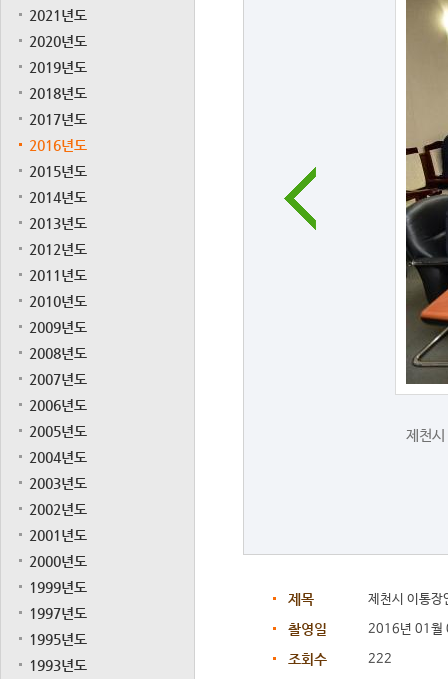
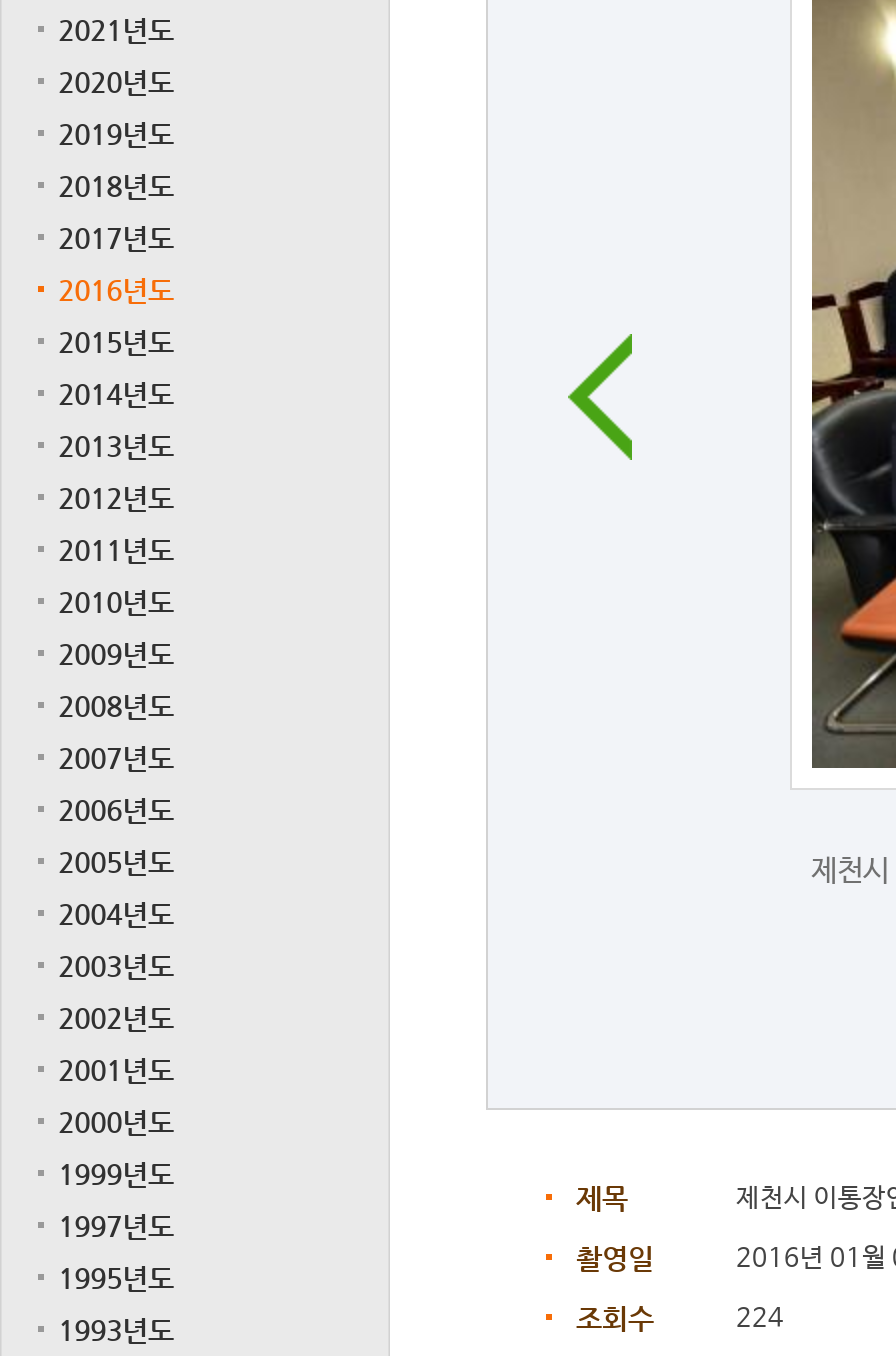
- 222
+ 224
